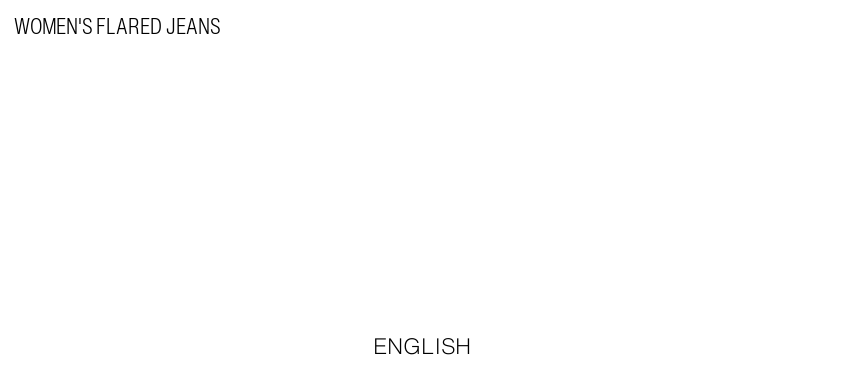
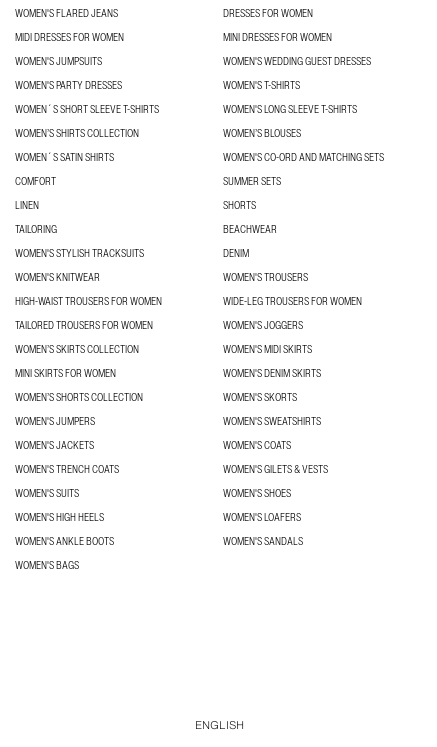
+ DRESSES FOR WOMEN
+ MIDI DRESSES FOR WOMEN
+ MINI DRESSES FOR WOMEN
+ WOMEN'S JUMPSUITS
+ WOMEN'S WEDDING GUEST DRESSES
+ WOMEN'S PARTY DRESSES
+ WOMEN'S T-SHIRTS
+ WOMEN´S SHORT SLEEVE T-SHIRTS
+ WOMEN'S LONG SLEEVE T-SHIRTS
+ WOMEN’S SHIRTS COLLECTION
+ WOMEN’S BLOUSES
+ WOMEN´S SATIN SHIRTS
+ WOMEN'S CO-ORD AND MATCHING SETS
+ COMFORT
+ SUMMER SETS
+ LINEN
+ SHORTS
+ TAILORING
+ BEACHWEAR
+ WOMEN'S STYLISH TRACKSUITS
+ DENIM
+ WOMEN'S KNITWEAR
+ WOMEN'S TROUSERS
+ HIGH-WAIST TROUSERS FOR WOMEN
+ WIDE-LEG TROUSERS FOR WOMEN
+ TAILORED TROUSERS FOR WOMEN
+ WOMEN'S JOGGERS
+ WOMEN’S SKIRTS COLLECTION
+ WOMEN'S MIDI SKIRTS
+ MINI SKIRTS FOR WOMEN
+ WOMEN'S DENIM SKIRTS
+ WOMEN’S SHORTS COLLECTION
+ WOMEN'S SKORTS
+ WOMEN'S JUMPERS
+ WOMEN'S SWEATSHIRTS
+ WOMEN'S JACKETS
+ WOMEN'S COATS
+ WOMEN'S TRENCH COATS
+ WOMEN'S GILETS & VESTS
+ WOMEN'S SUITS
+ WOMEN'S SHOES
+ WOMEN'S HIGH HEELS
+ WOMEN'S LOAFERS
+ WOMEN'S ANKLE BOOTS
+ WOMEN'S SANDALS
+ WOMEN'S BAGS
